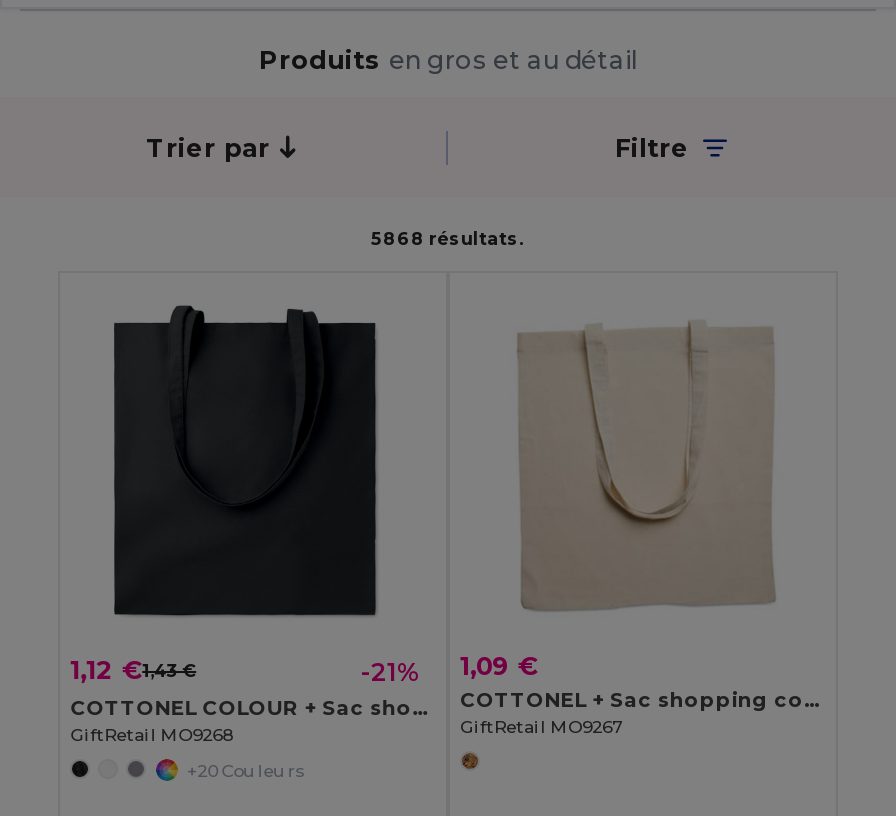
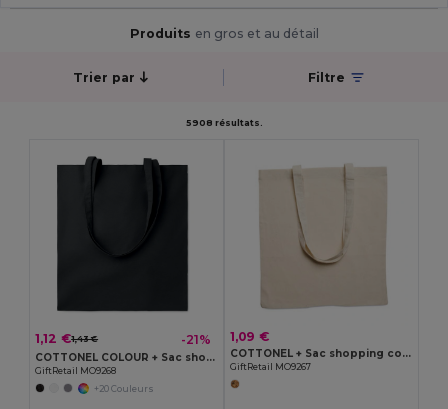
- 5868 résultats.
+ 5908 résultats.
